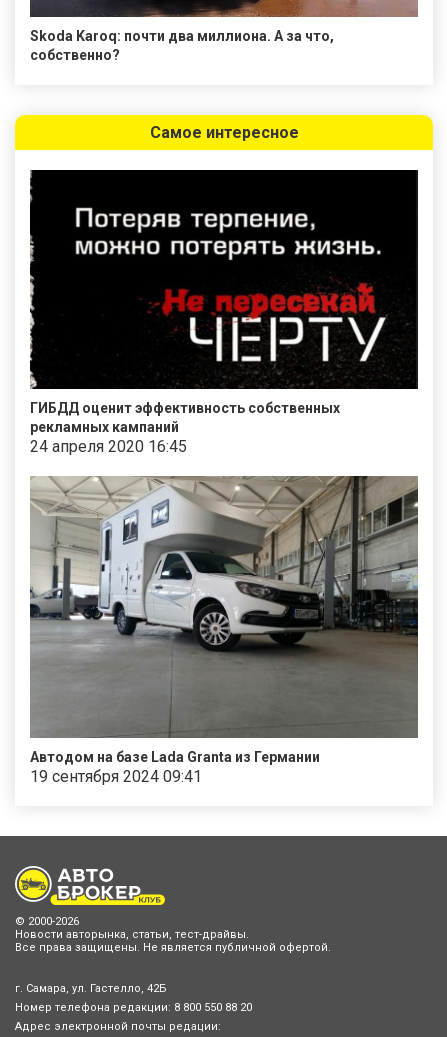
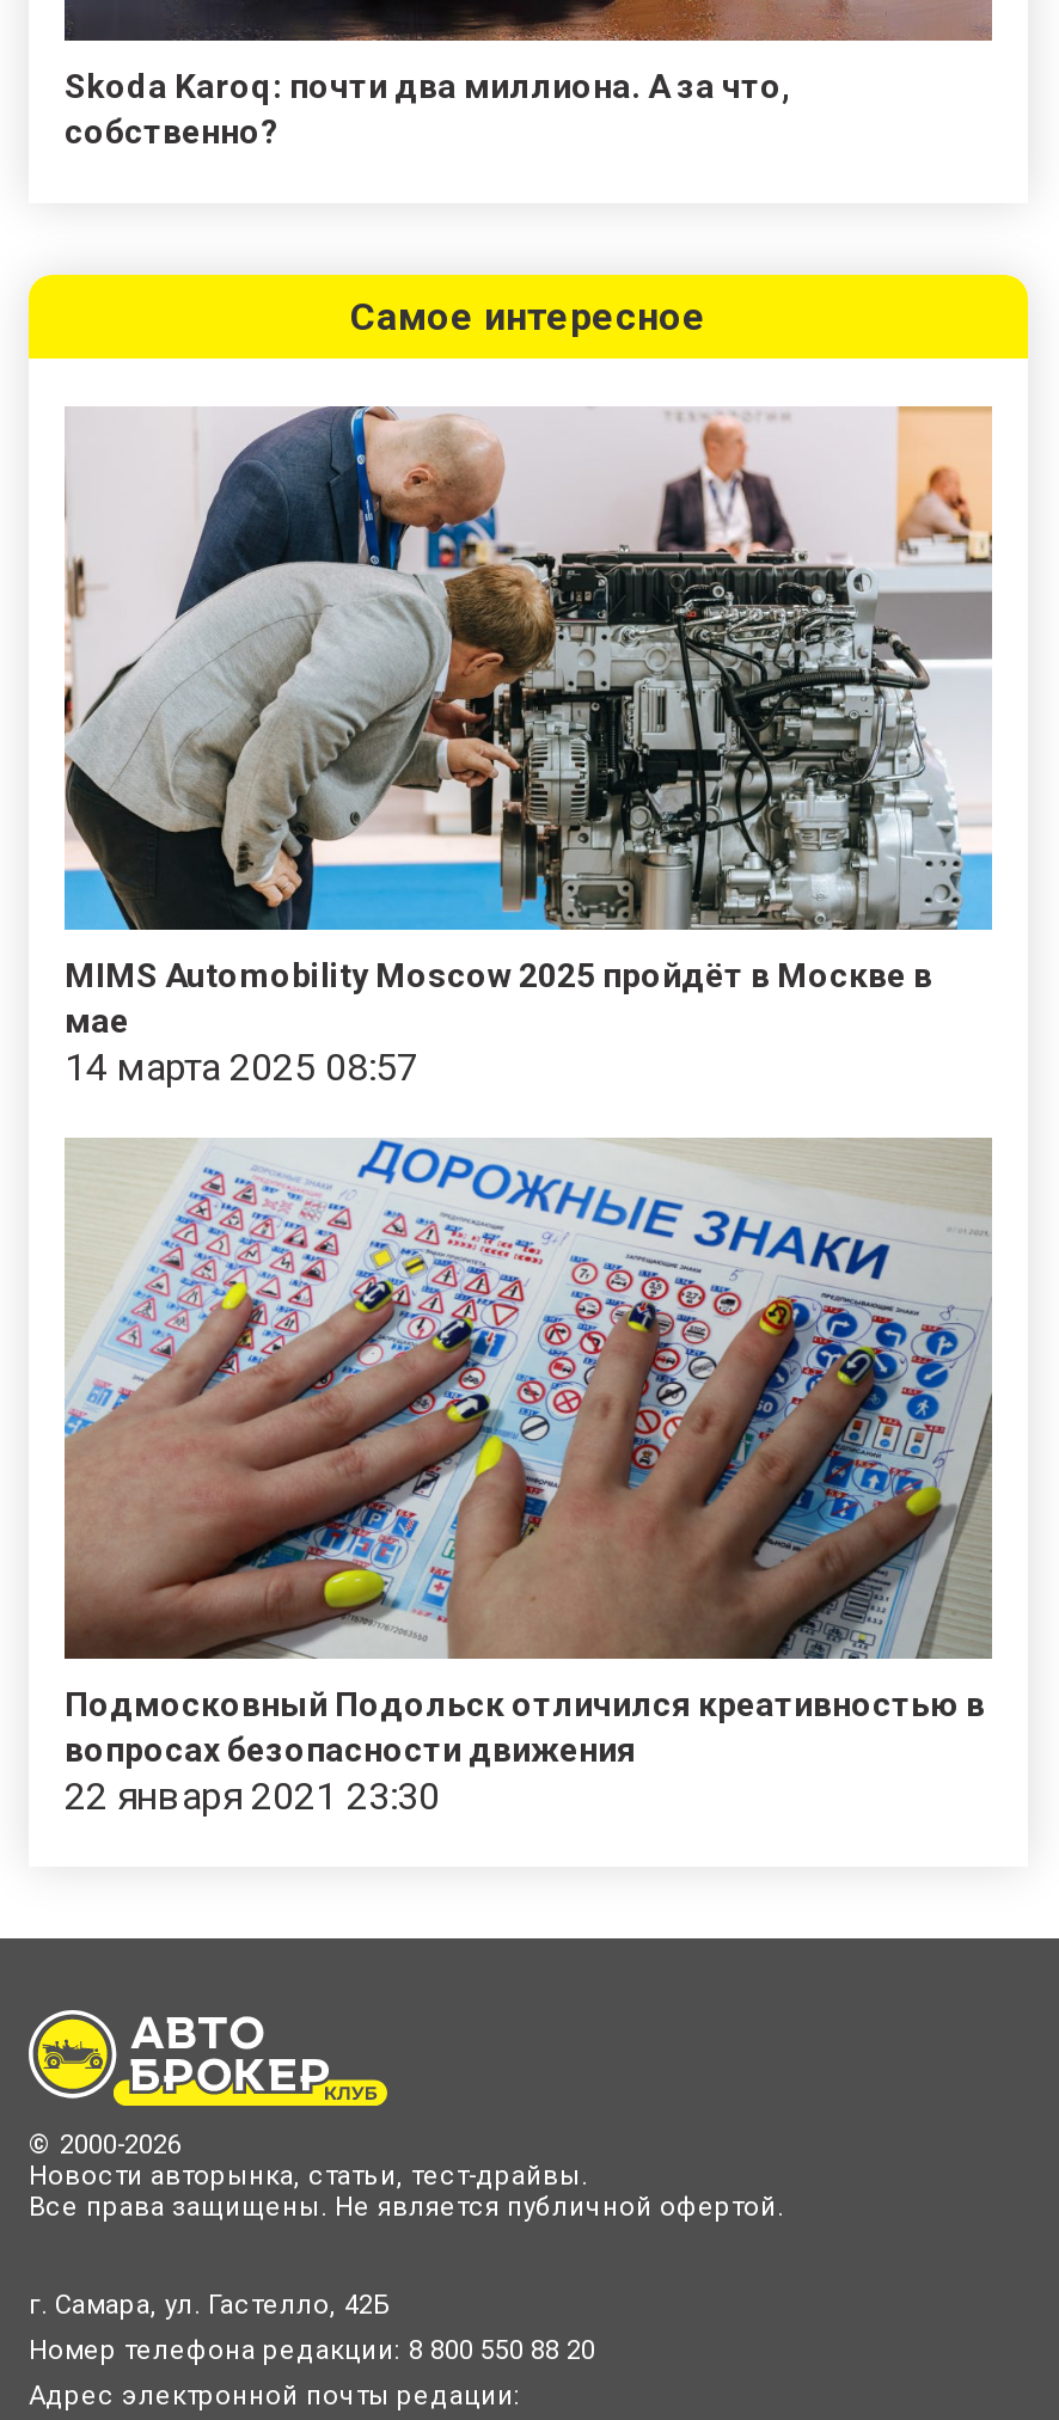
- [image]
- ГИБДД оценит эффективность собственных
- рекламных кампаний
- 24 апреля 2020 16:45
+ [image]
+ MIMS Automobility Moscow 2025 пройдёт в Москве в
+ мае
+ 14 марта 2025 08:57

- [image]
+ [image]

- Автодом на базе Lada Granta из Германии
- 19 сентября 2024 09:41
+ Подмосковный Подольск отличился креативностью в
+ вопросах безопасности движения
+ 22 января 2021 23:30
